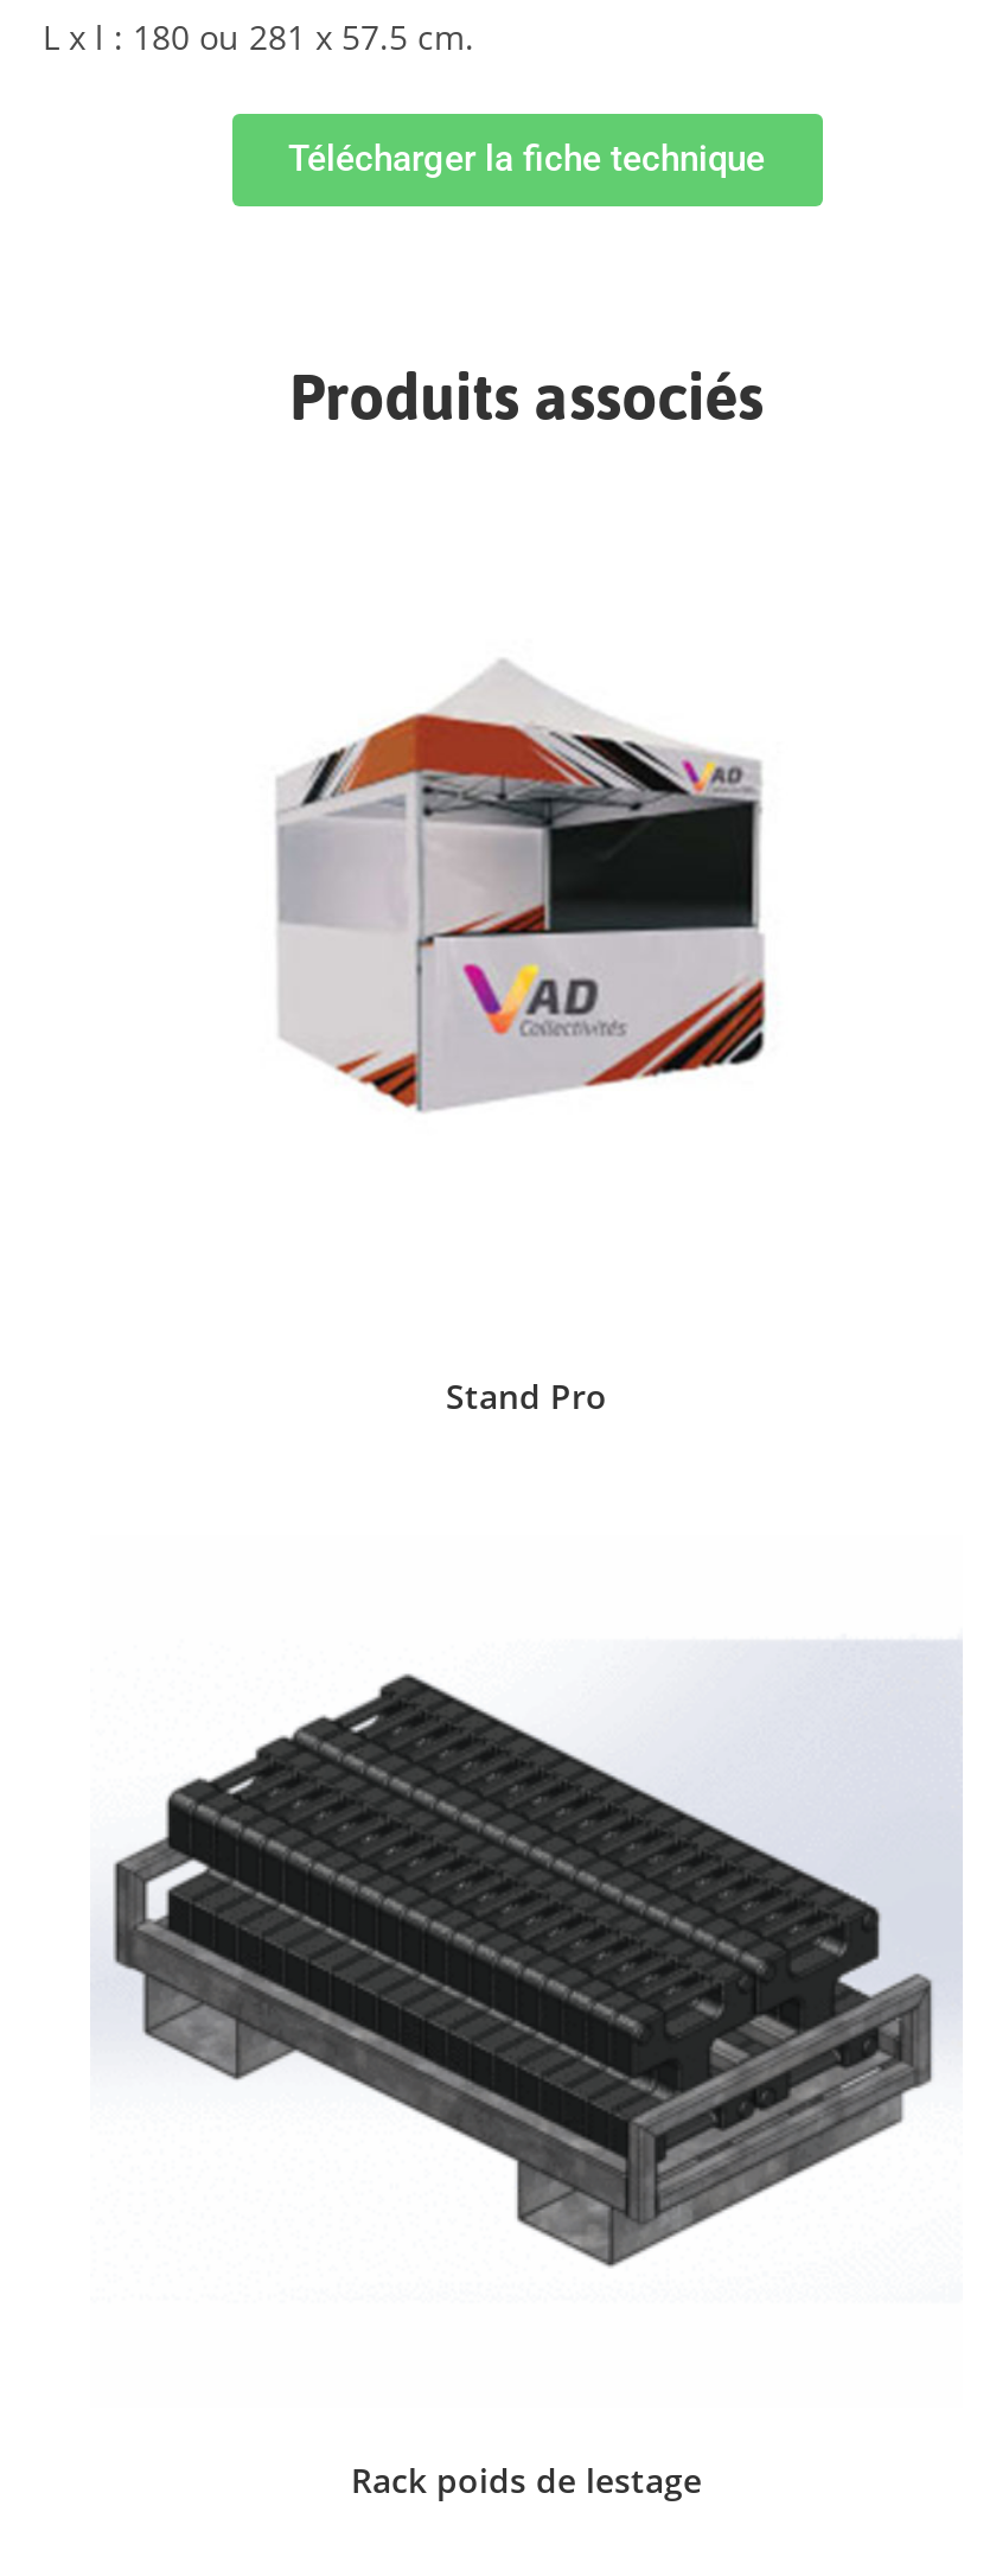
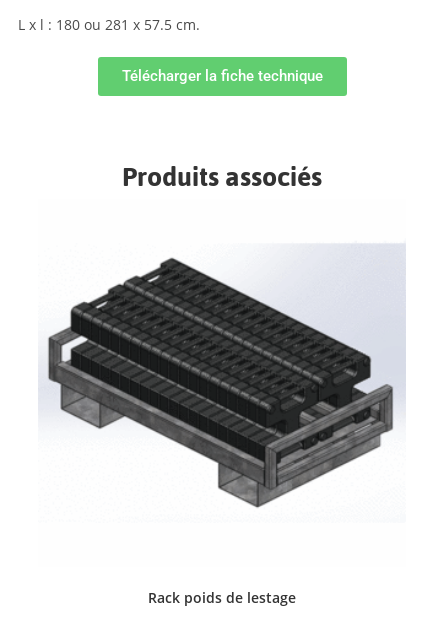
- [image]

- Stand Pro
